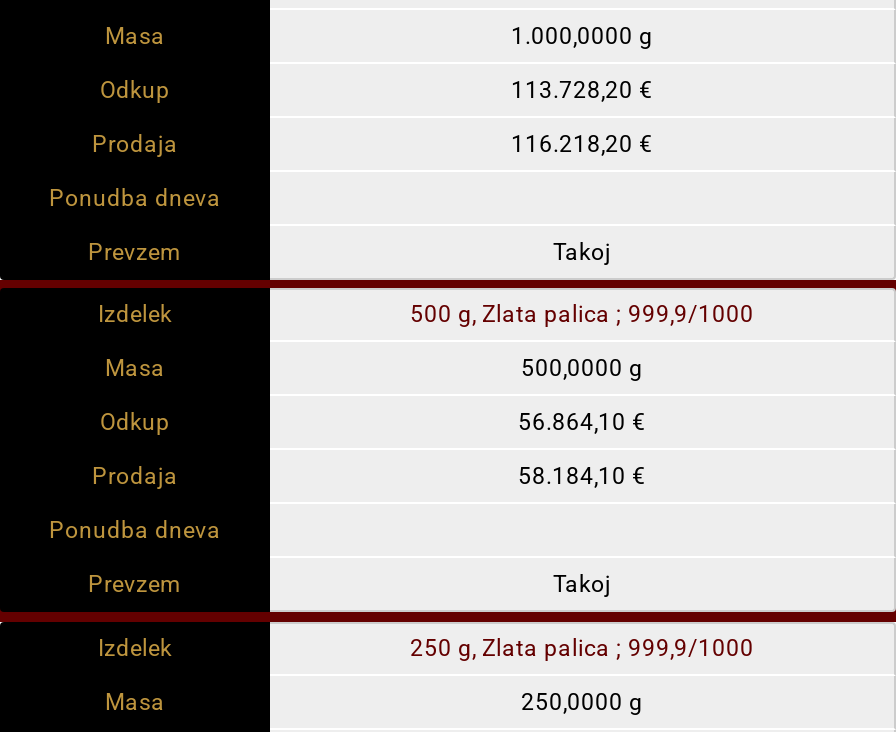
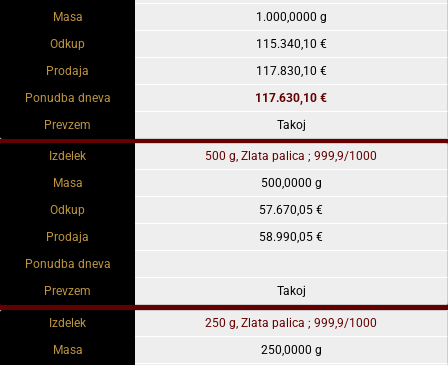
- 113.728,20 €
+ 115.340,10 €

- 116.218,20 €
+ 117.830,10 €

+ 117.630,10 €

- 56.864,10 €
+ 57.670,05 €

- 58.184,10 €
+ 58.990,05 €
